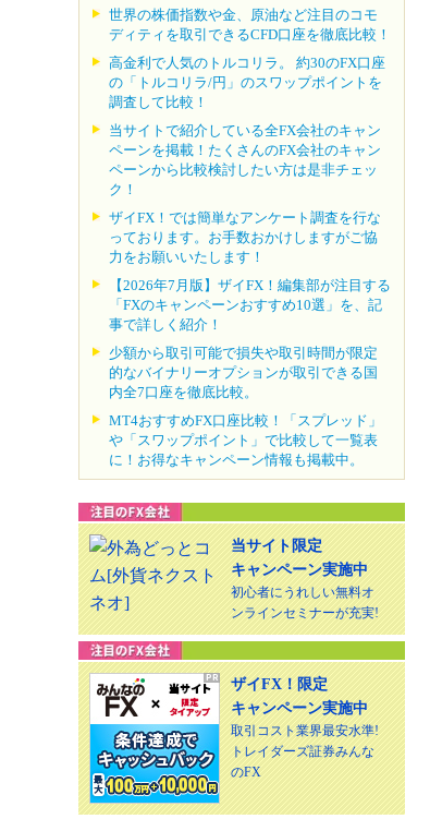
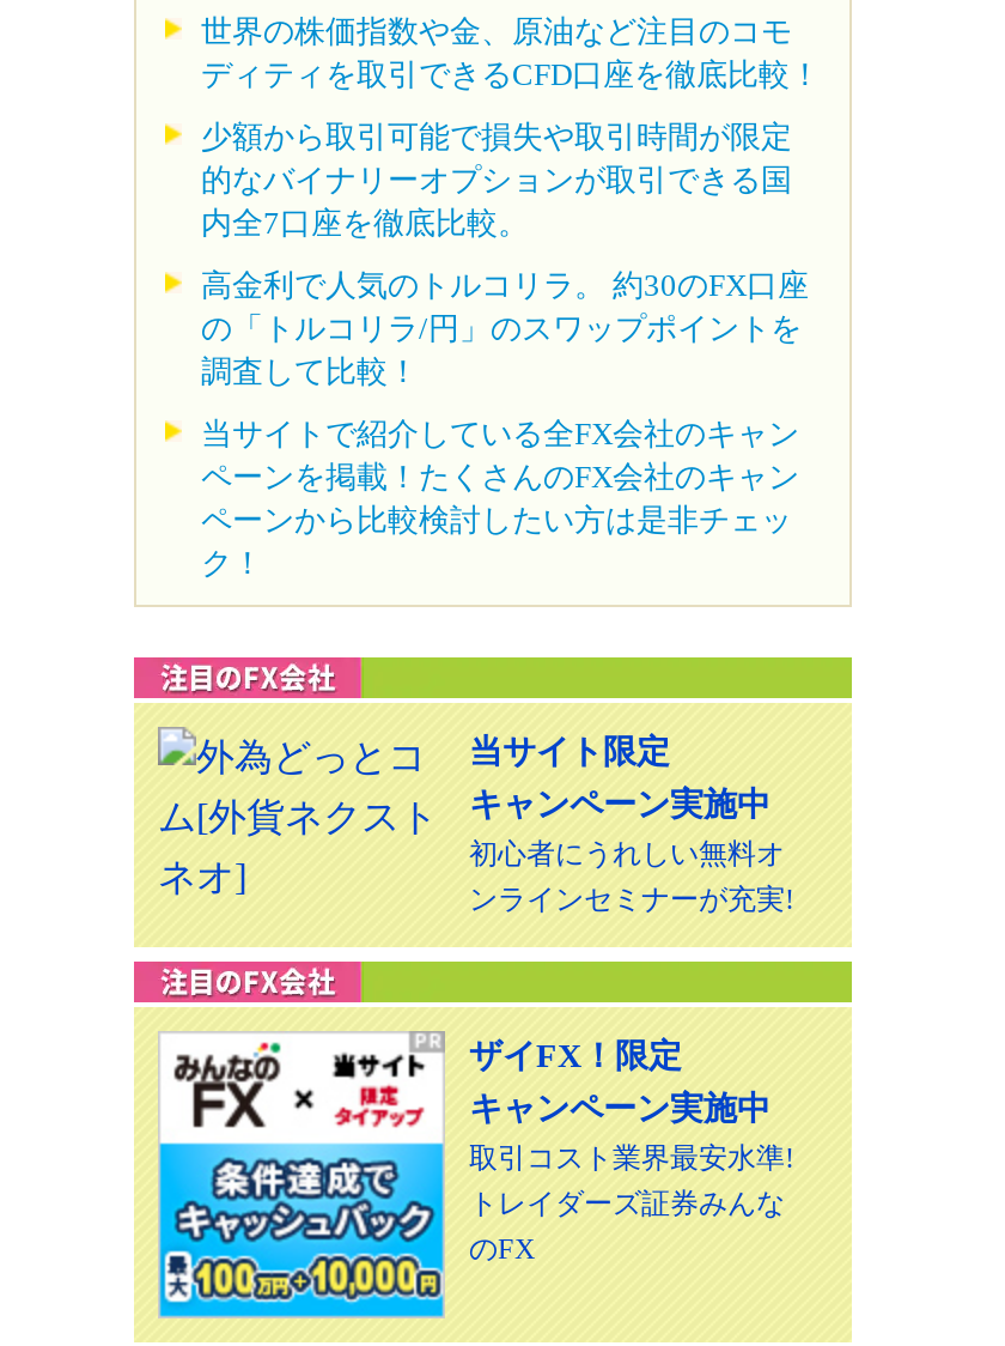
moved down: 高金利で人気のトルコリラ。 約30のFX口座 | の「トルコリラ/円」のスワップポイントを | 調査して比較！ | 当サイトで紹介している全FX会社のキャン | ペーンを掲載！たくさんのFX会社のキャン | ペーンから比較検討したい方は是非チェッ | ク！

- ザイFX！では簡単なアンケート調査を行な
- っております。お手数おかけしますがご協
- 力をお願いいたします！
- 【2026年7月版】ザイFX！編集部が注目する
- 「FXのキャンペーンおすすめ10選」を、記
- 事で詳しく紹介！
- MT4おすすめFX口座比較！「スプレッド」
- や「スワップポイント」で比較して一覧表
- に！お得なキャンペーン情報も掲載中。

moved up: 少額から取引可能で損失や取引時間が限定 | 的なバイナリーオプションが取引できる国 | 内全7口座を徹底比較。
